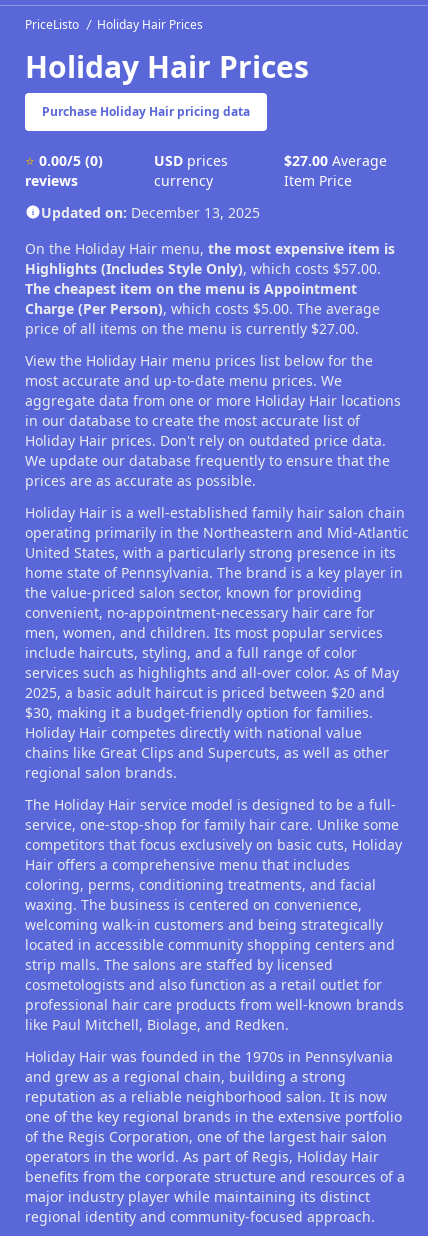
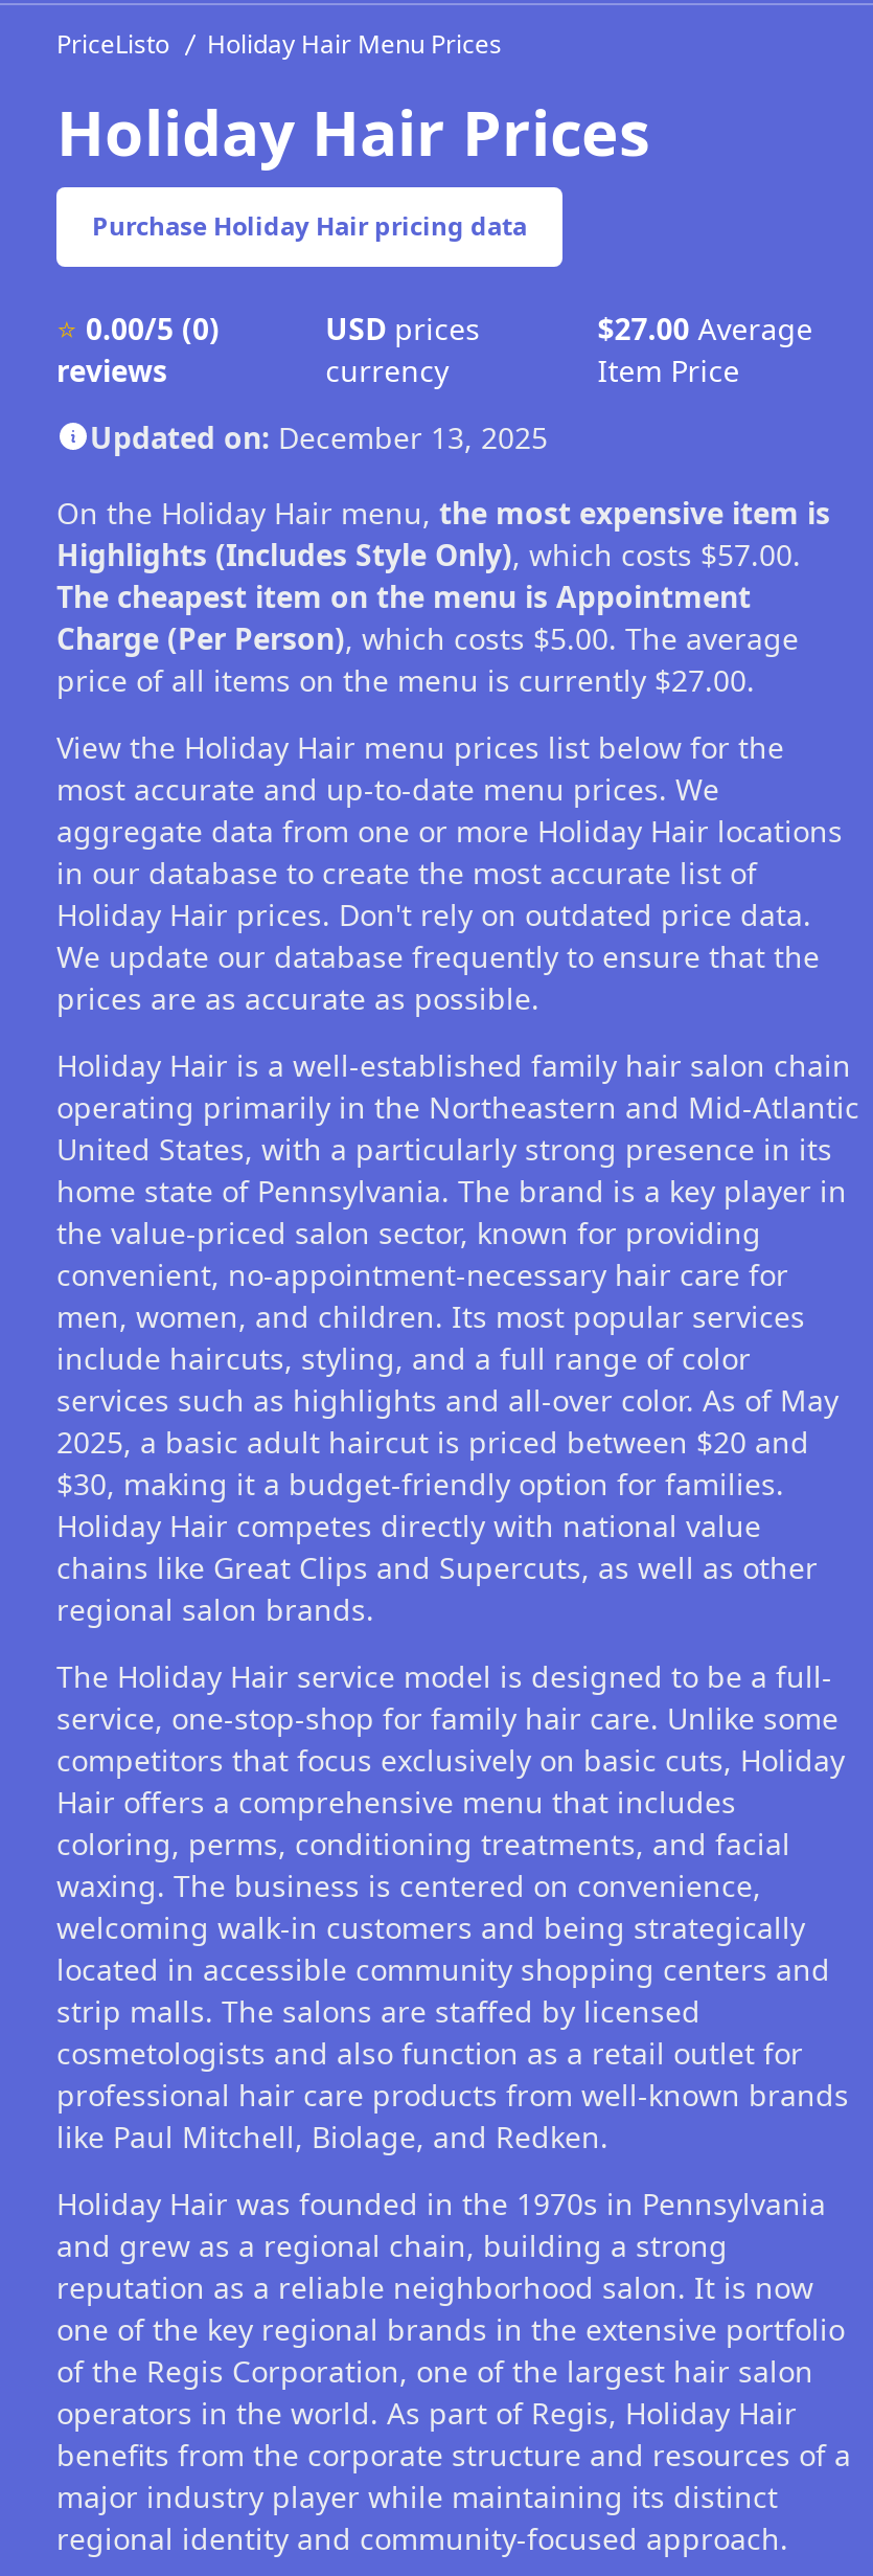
- Holiday Hair Prices
+ Holiday Hair Menu Prices
